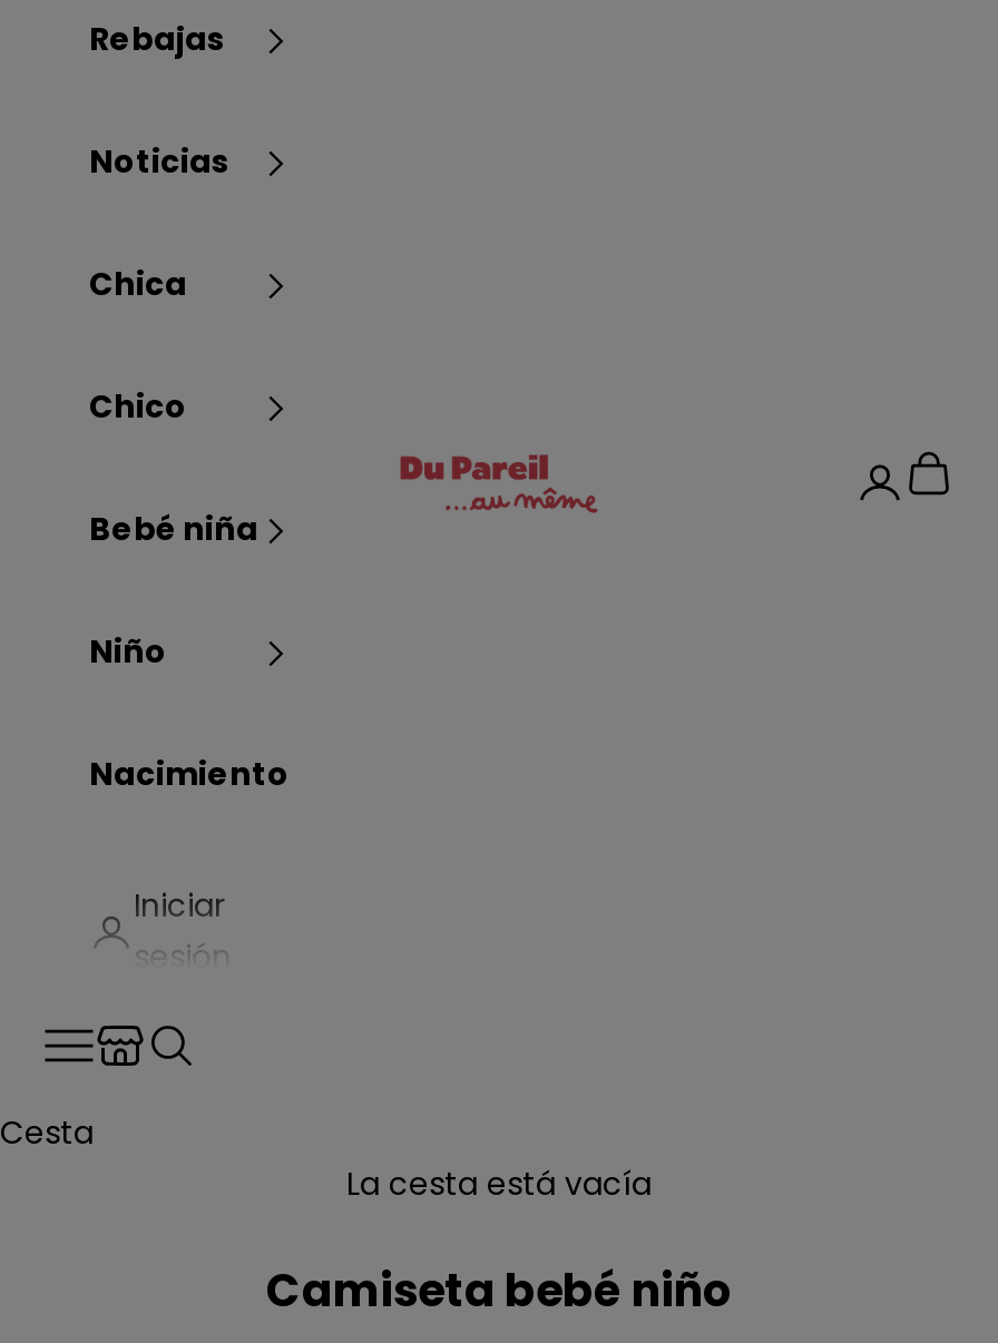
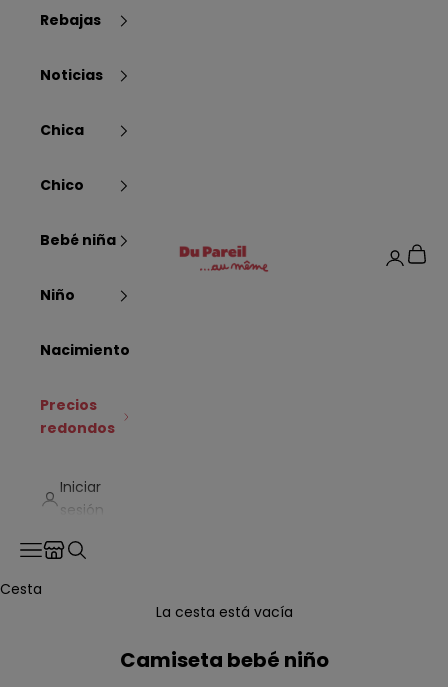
+ Precios
+ redondos
